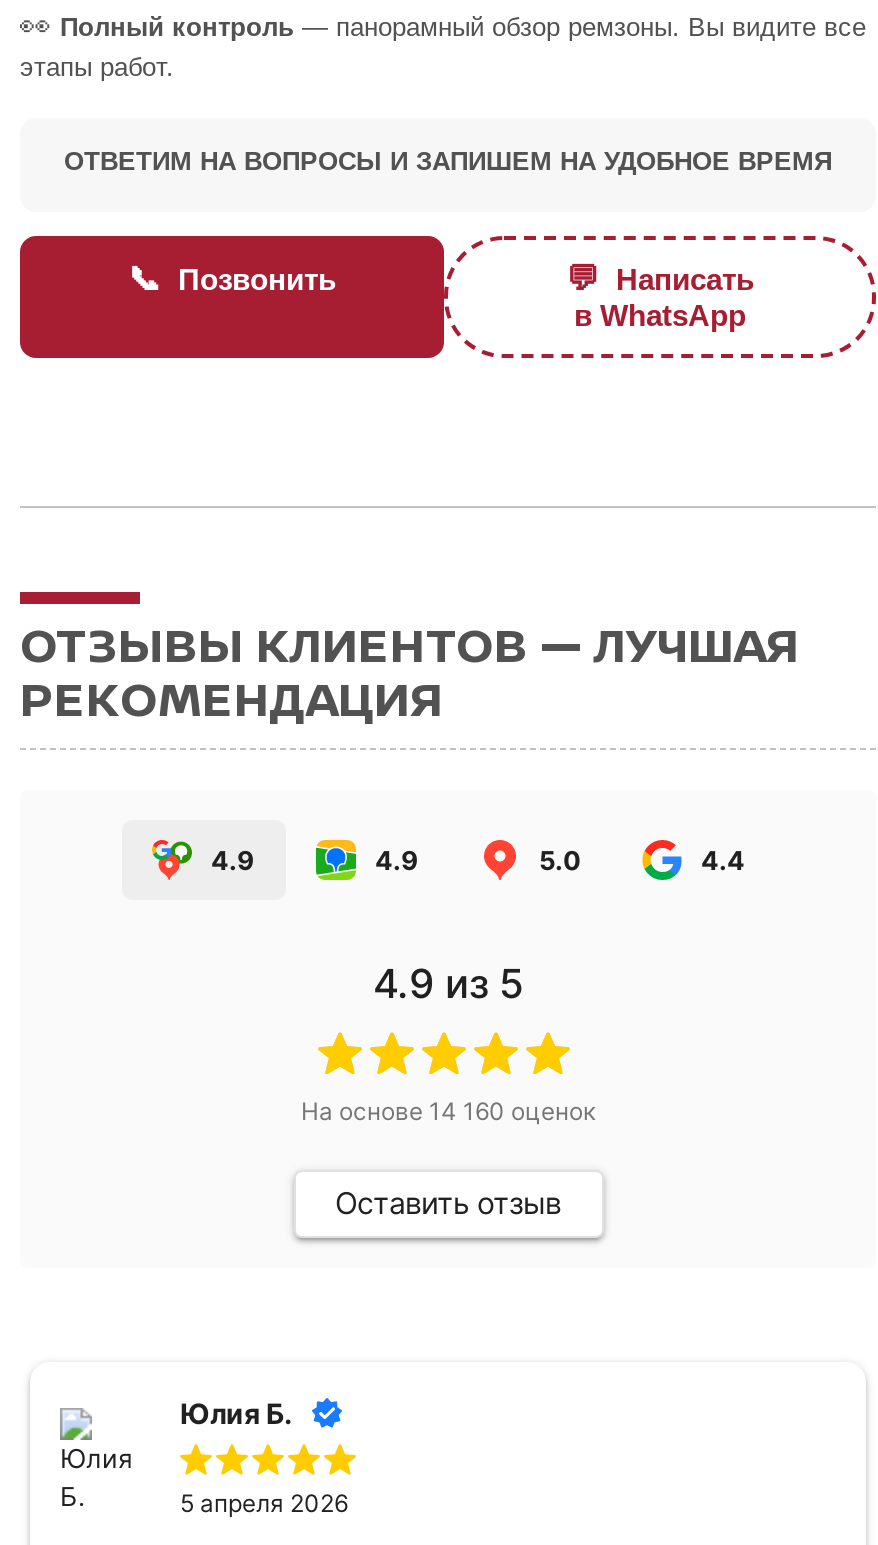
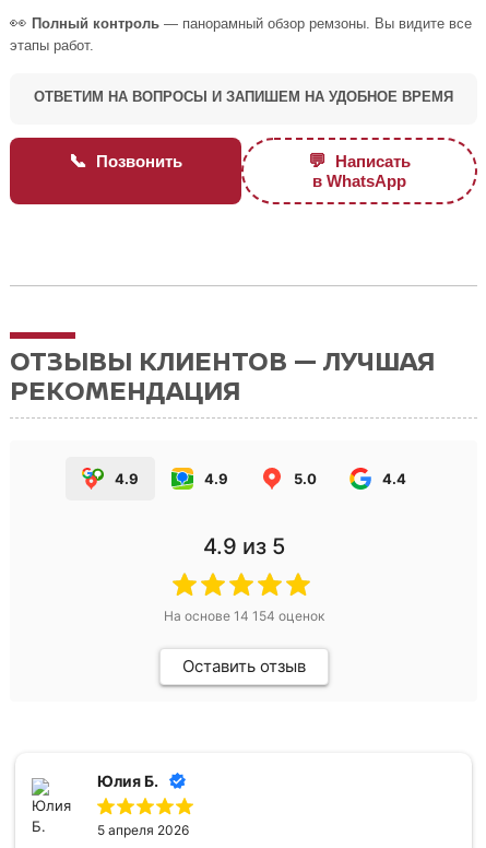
- На основе 14 160 оценок
+ На основе 14 154 оценок
